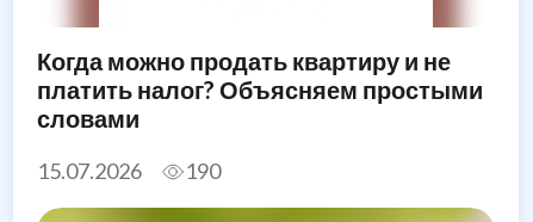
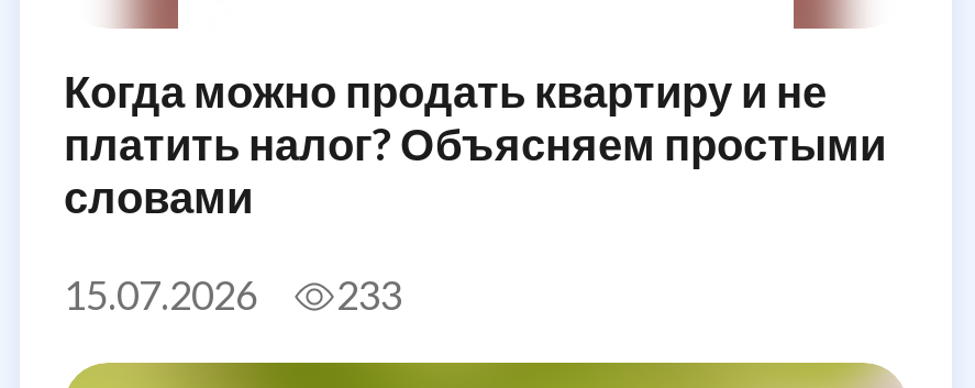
- 15.07.2026 190
+ 15.07.2026 233
